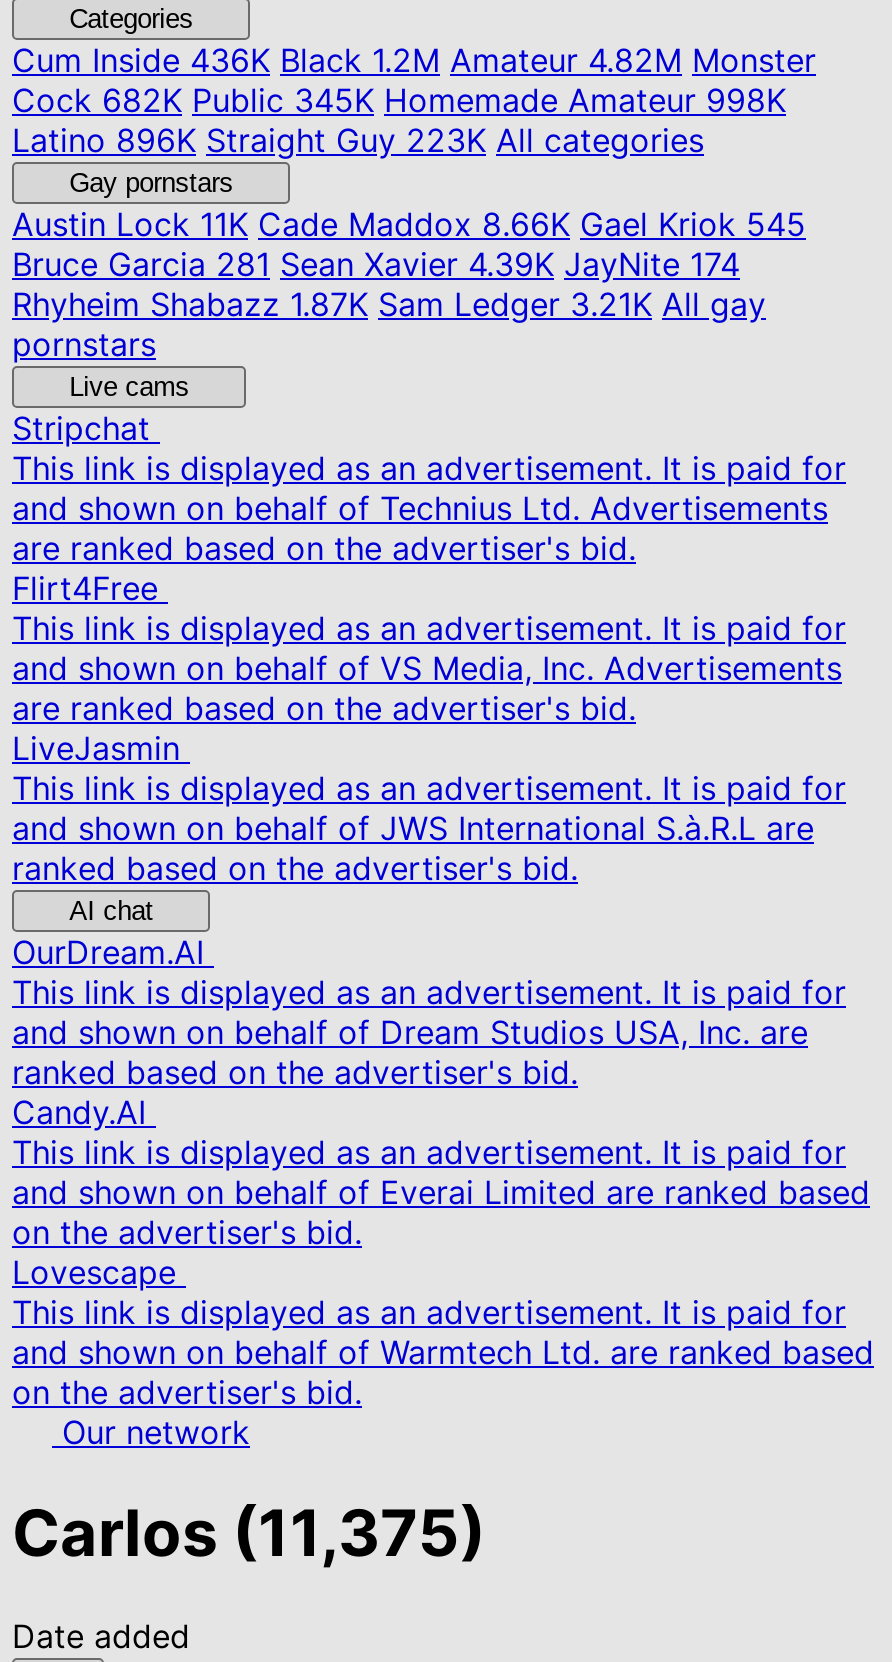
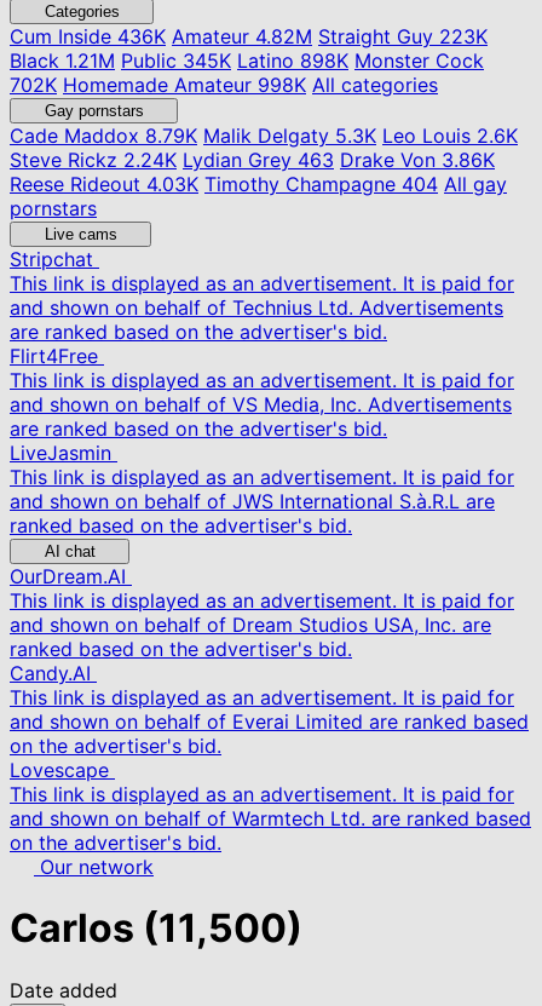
- Cum Inside436K Black 1.2M Amateur 4.82M Monster
- Cock 682K Public 345K Homemade Amateur 998K
- Latino 896K Straight Guy 223K All categories
+ Cum Inside436K Amateur 4.82M Straight Guy 223K
+ Black 1.21M Public 345K Latino 898K Monster Cock
+ 702K Homemade Amateur 998K All categories

- Austin Lock11K Cade Maddox 8.66K Gael Kriok 545
- Bruce Garcia 281 Sean Xavier 4.39K JayNite 174
- Rhyheim Shabazz 1.87K Sam Ledger 3.21K All gay
+ Cade Maddox8.79K Malik Delgaty 5.3K Leo Louis 2.6K
+ Steve Rickz 2.24K Lydian Grey 463 Drake Von 3.86K
+ Reese Rideout 4.03K Timothy Champagne 404 All gay

- Carlos (11,375)
+ Carlos (11,500)
